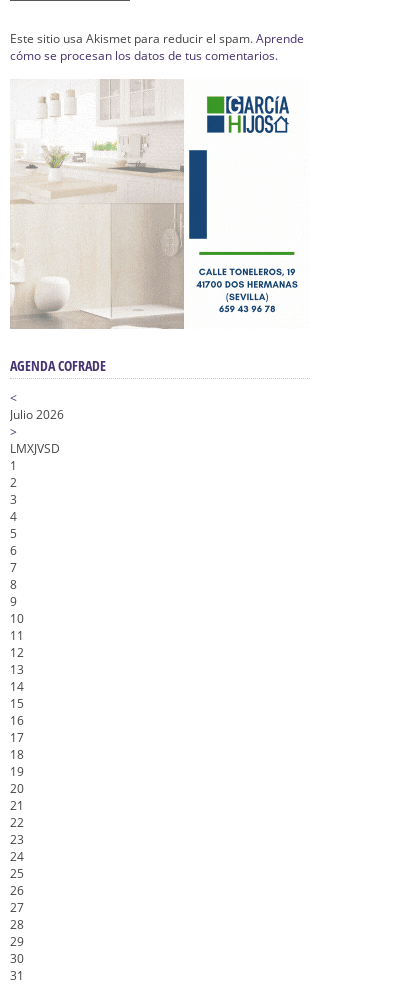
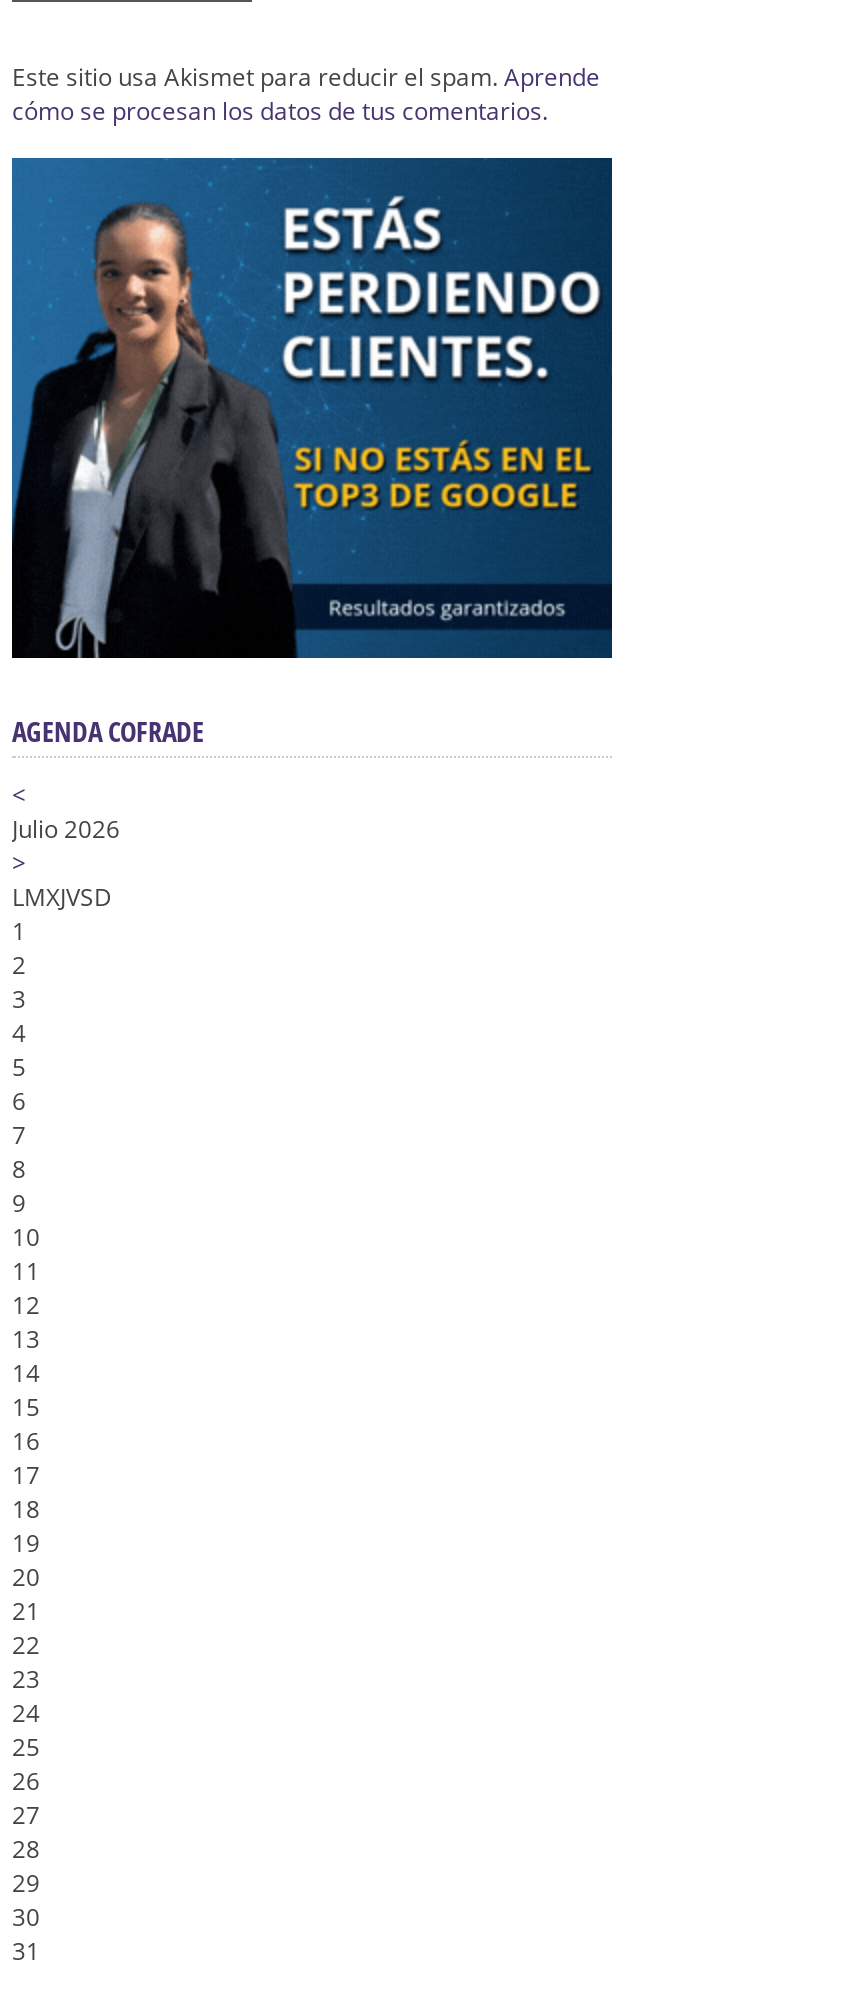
- [image]
+ [image]
